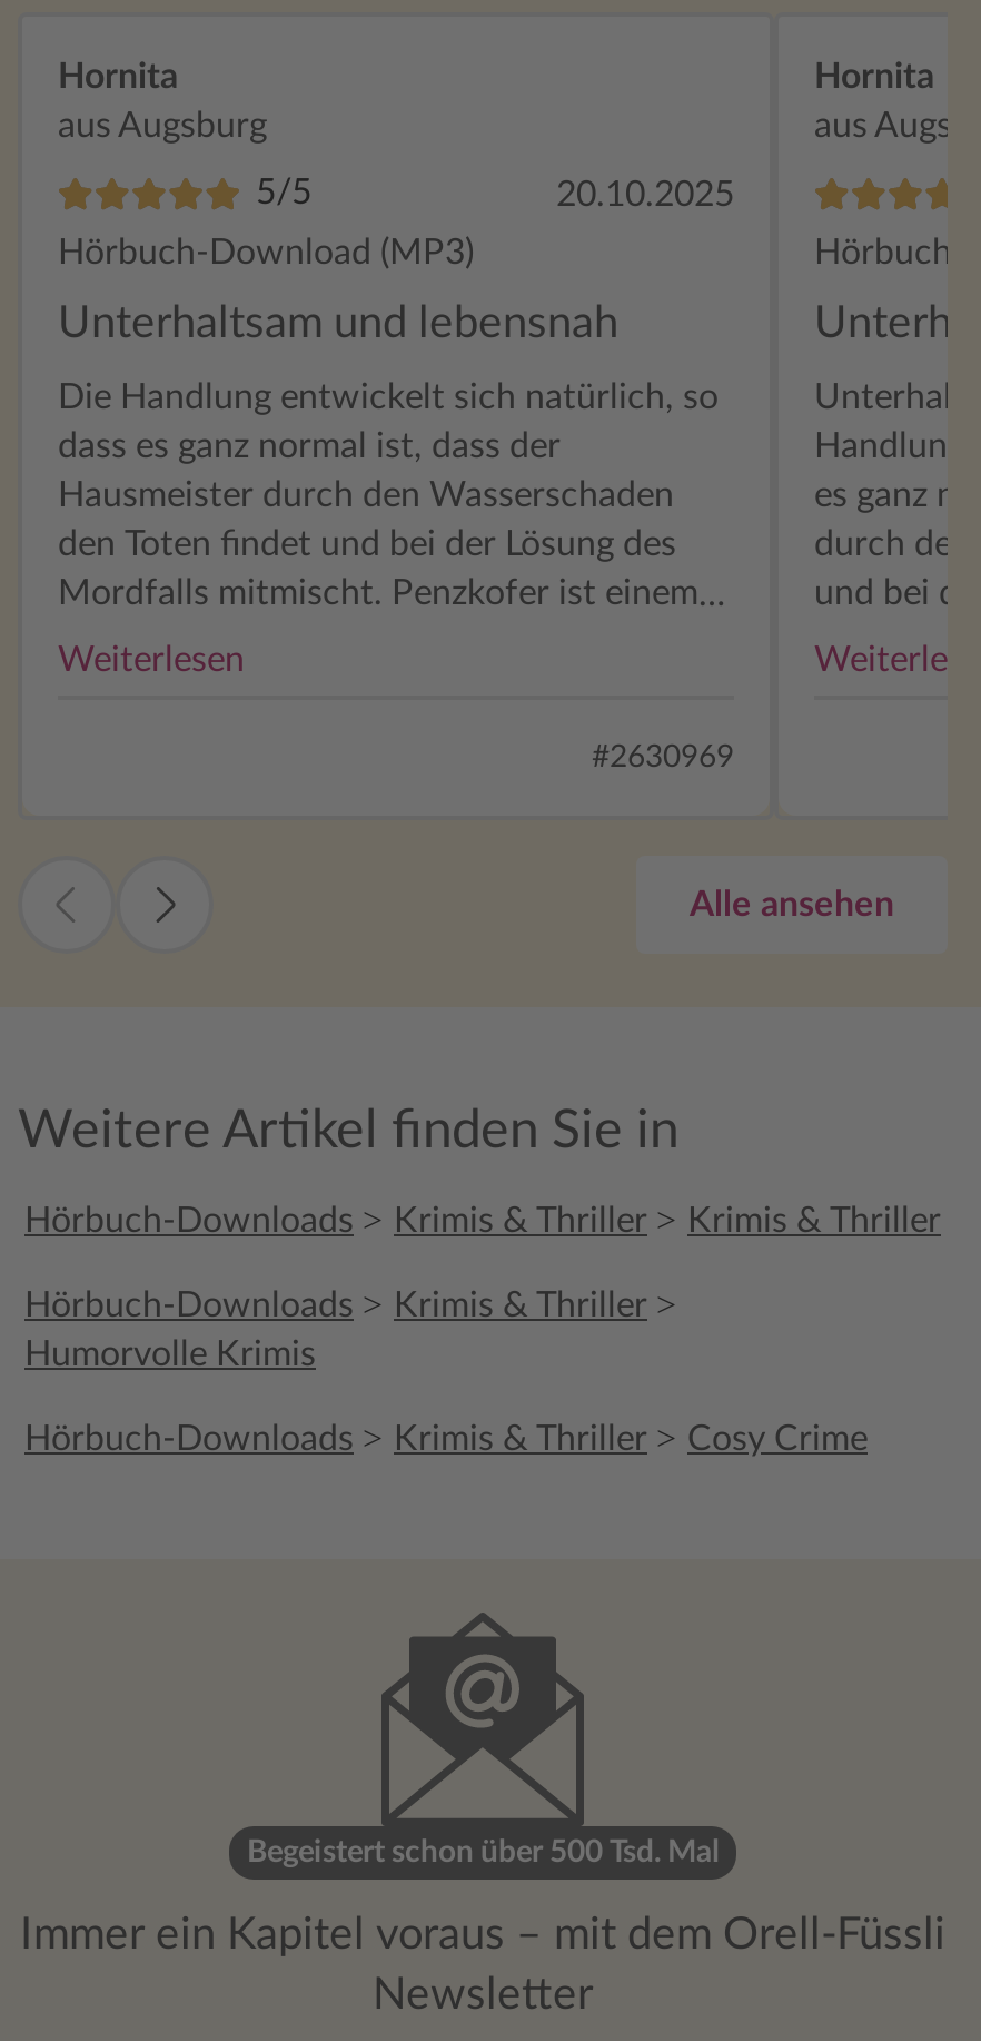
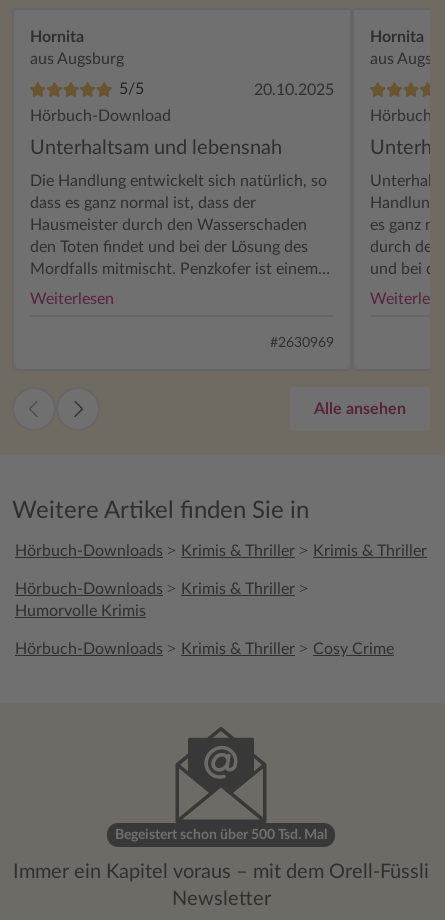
- Hörbuch-Download (MP3)
+ Hörbuch-Download
